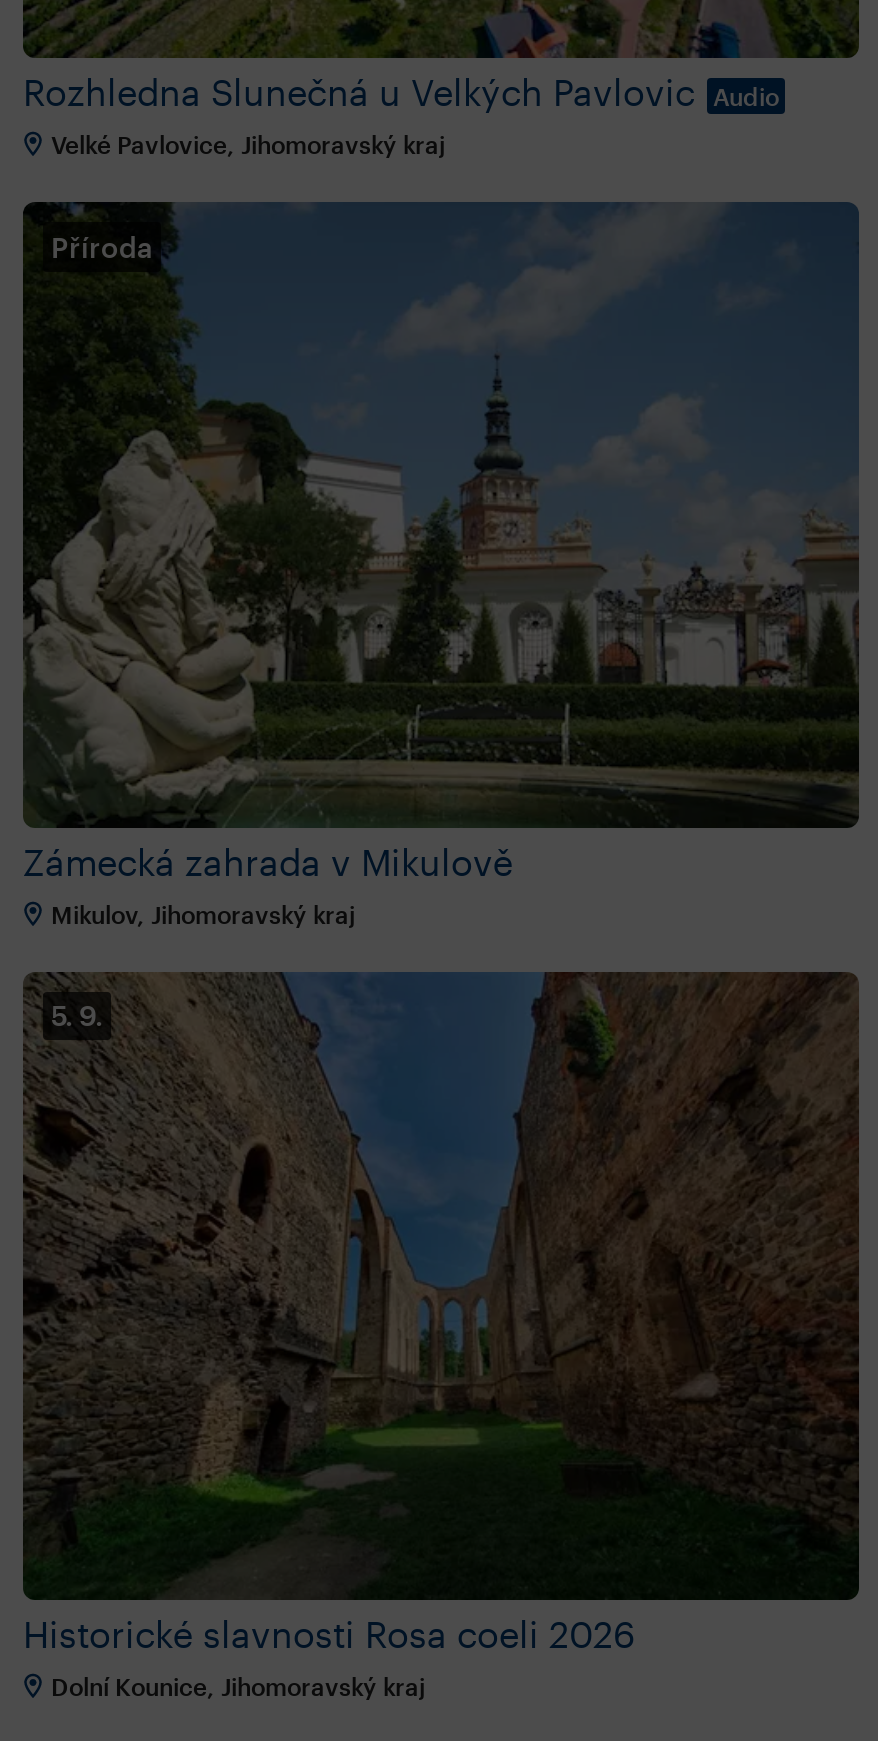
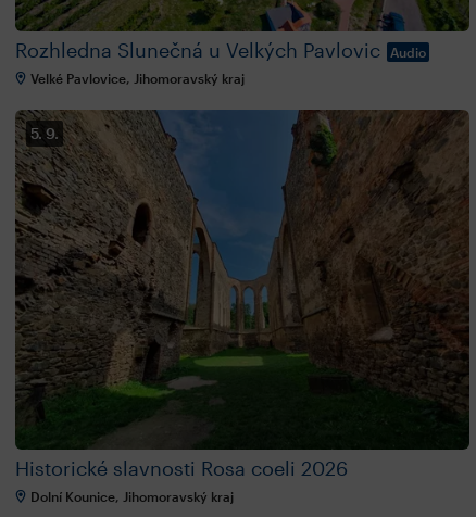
- [image]
- Příroda

- Zámecká zahrada v Mikulově
- Mikulov, Jihomoravský kraj
